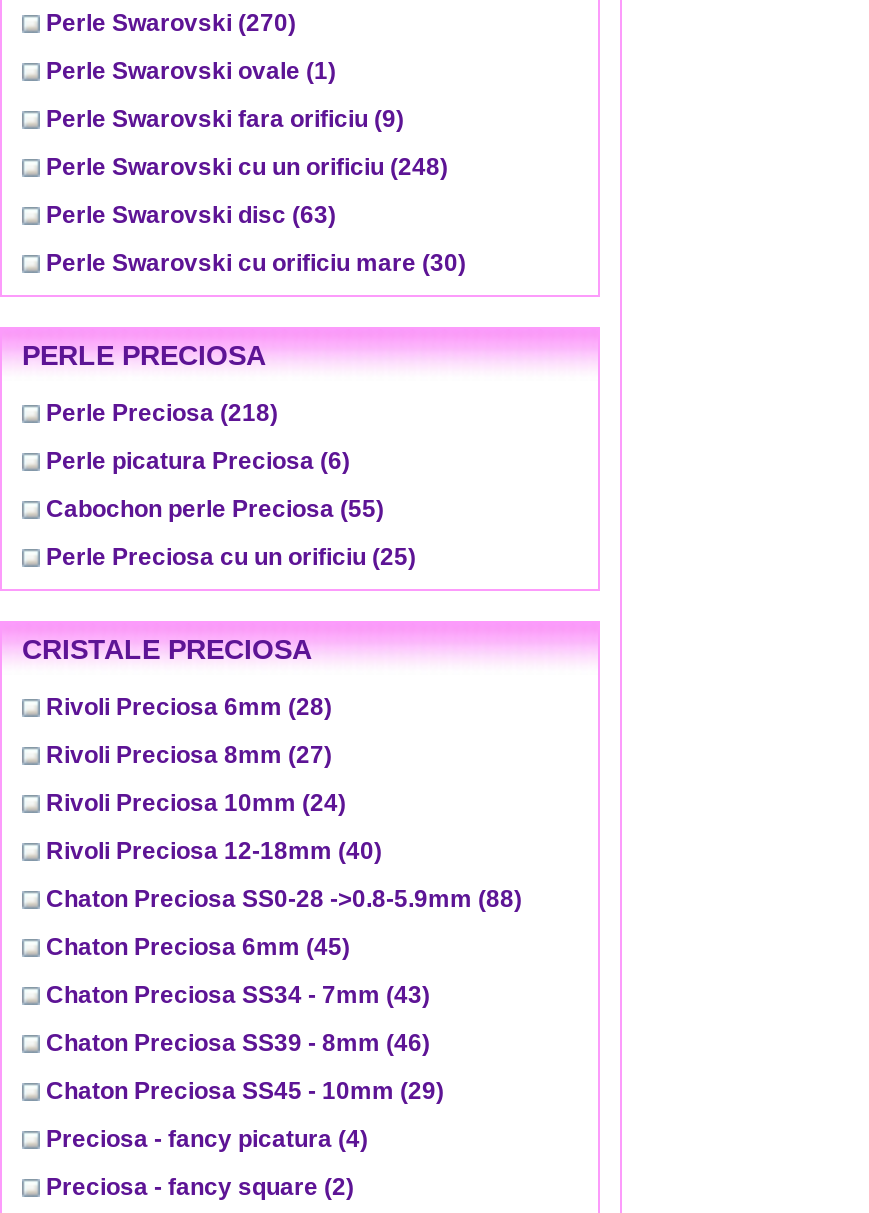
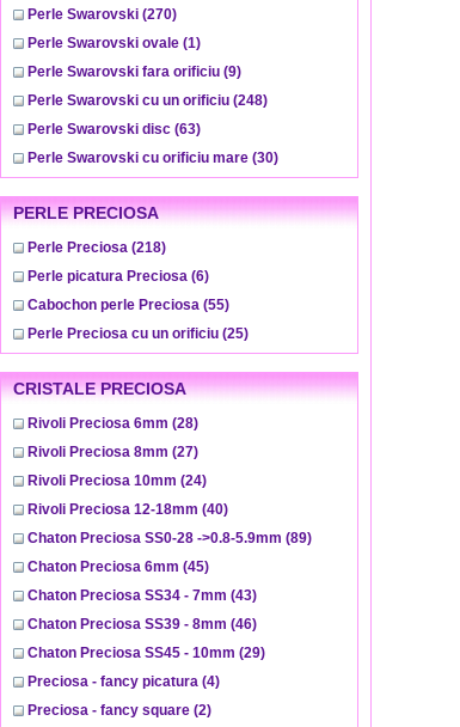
- Chaton Preciosa SS0-28 ->0.8-5.9mm (88)
+ Chaton Preciosa SS0-28 ->0.8-5.9mm (89)
